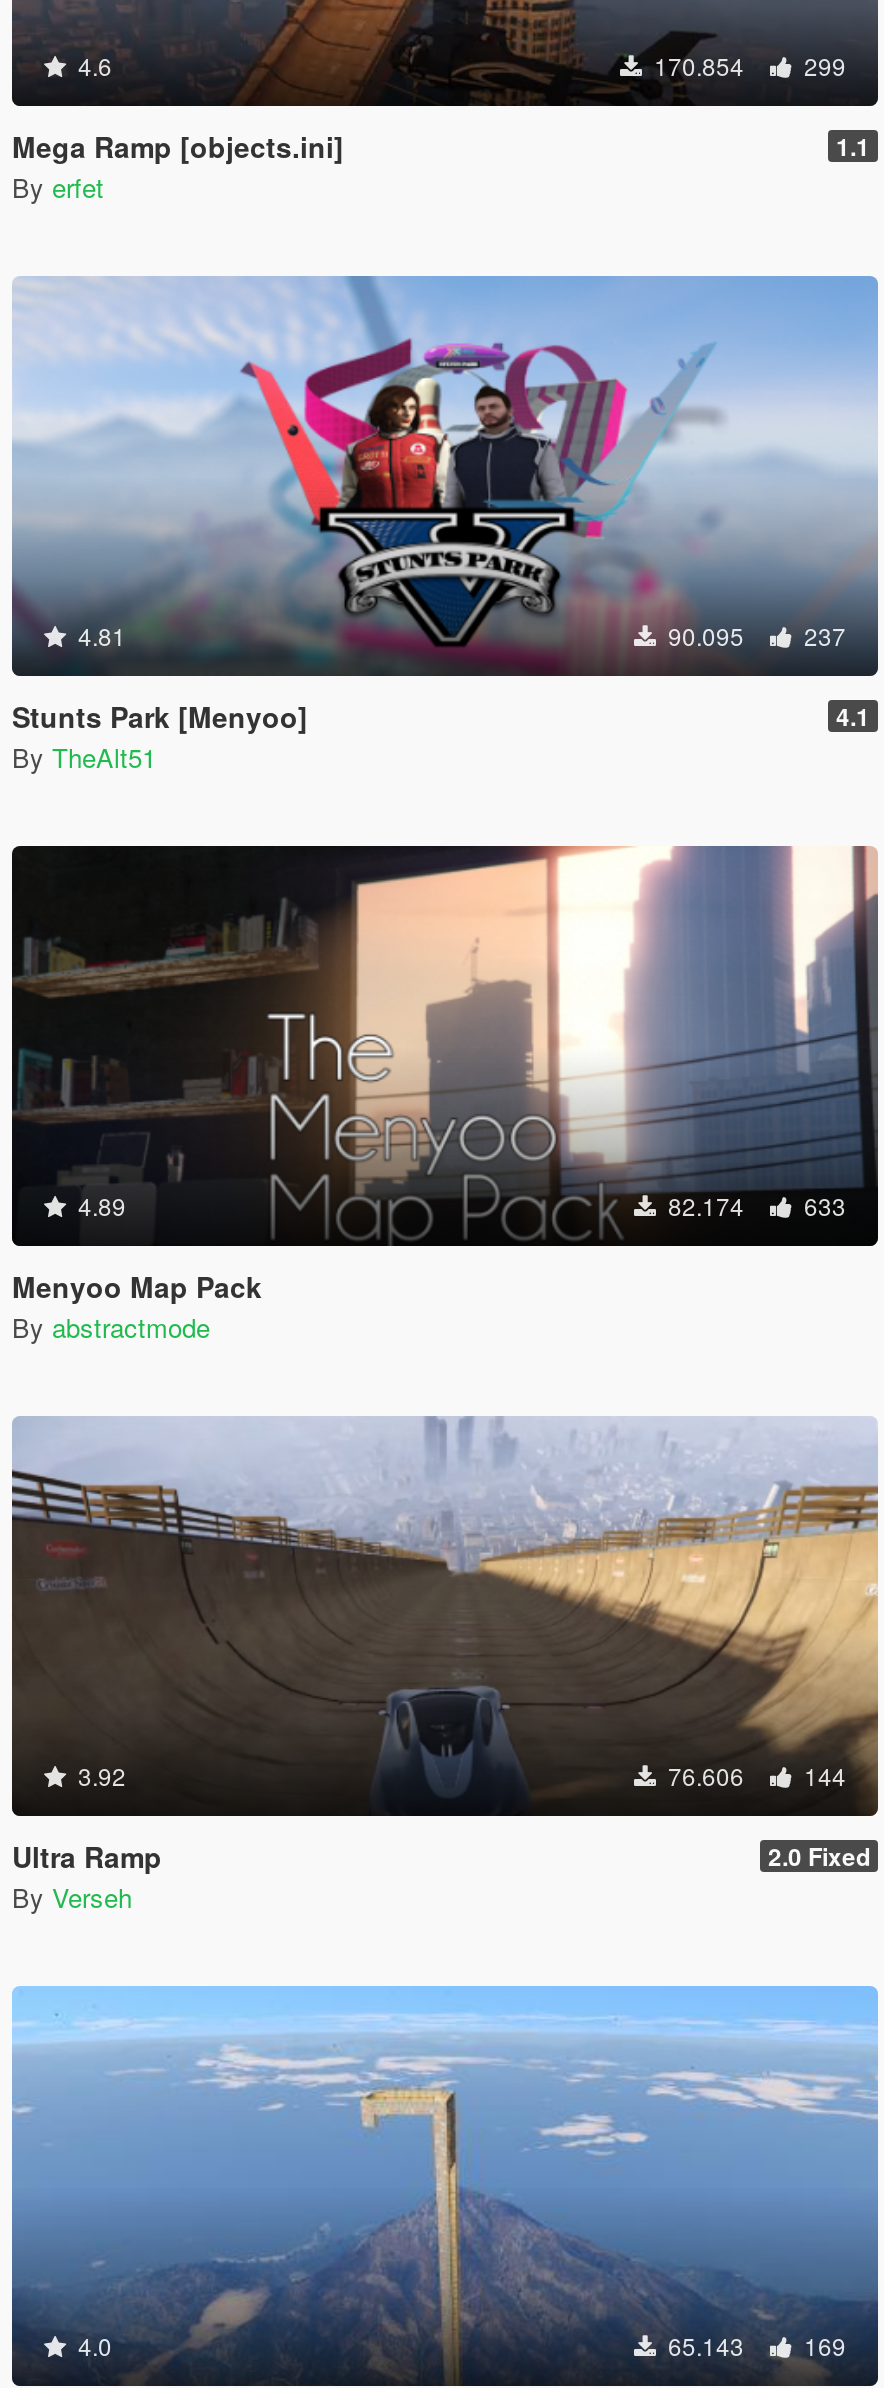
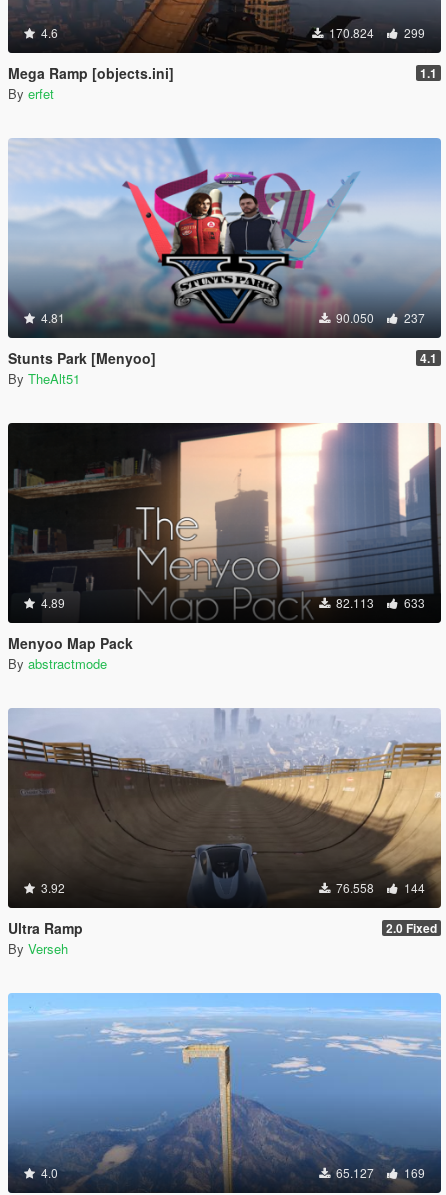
- 170.854 299
+ 170.824 299

- 90.095 237
+ 90.050 237

- 82.174 633
+ 82.113 633

- 76.606 144
+ 76.558 144

- 65.143 169
+ 65.127 169
